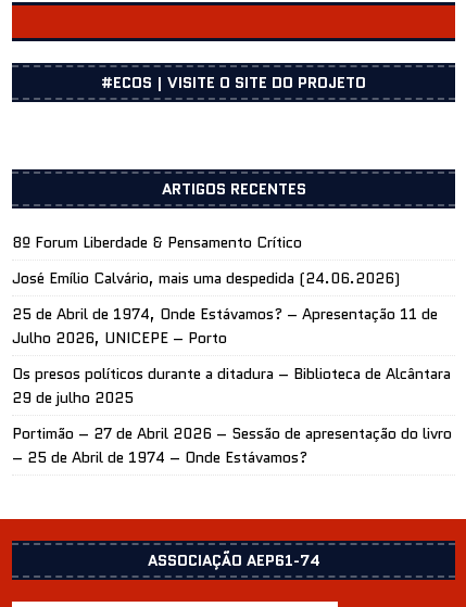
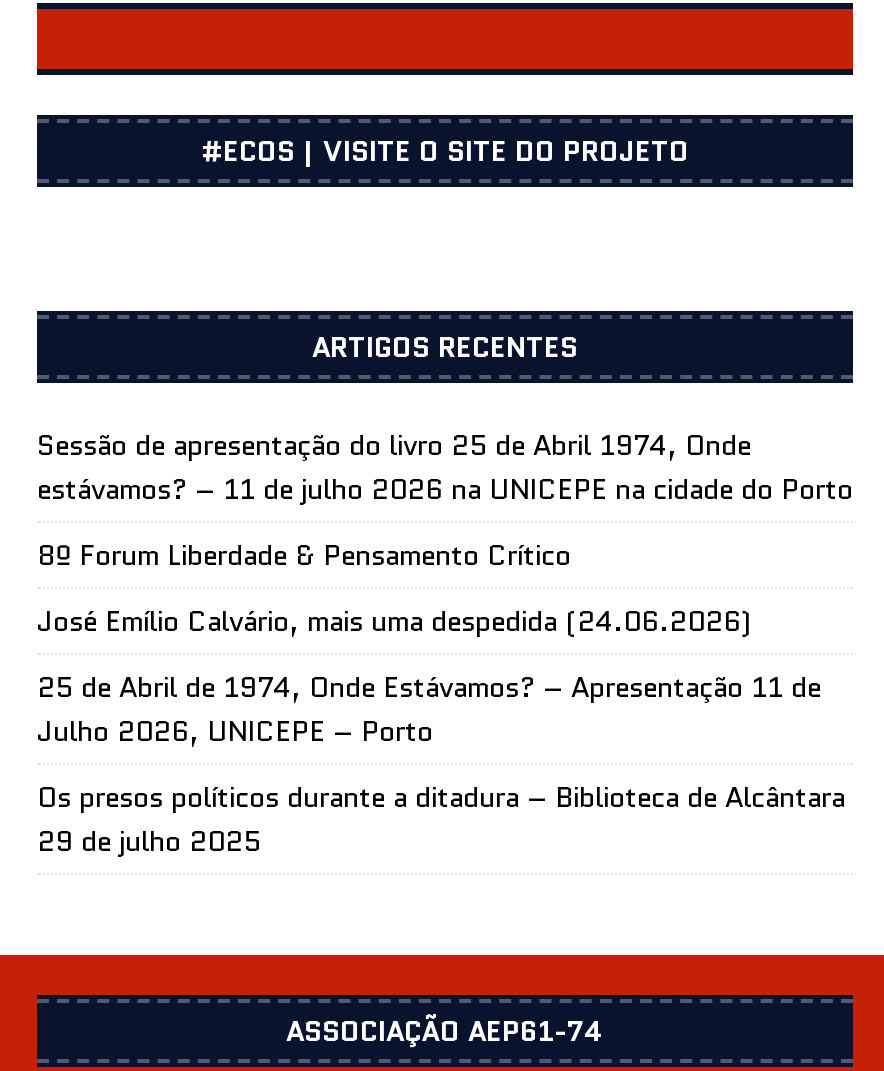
+ Sessão de apresentação do livro 25 de Abril 1974, Onde
+ estávamos? – 11 de julho 2026 na UNICEPE na cidade do Porto

moved down: José Emílio Calvário, mais uma despedida (24.06.2026) | 25 de Abril de 1974, Onde Estávamos? – Apresentação 11 de | Julho 2026, UNICEPE – Porto | Os presos políticos durante a ditadura – Biblioteca de Alcântara | 29 de julho 2025

- Portimão – 27 de Abril 2026 – Sessão de apresentação do livro
- – 25 de Abril de 1974 – Onde Estávamos?
